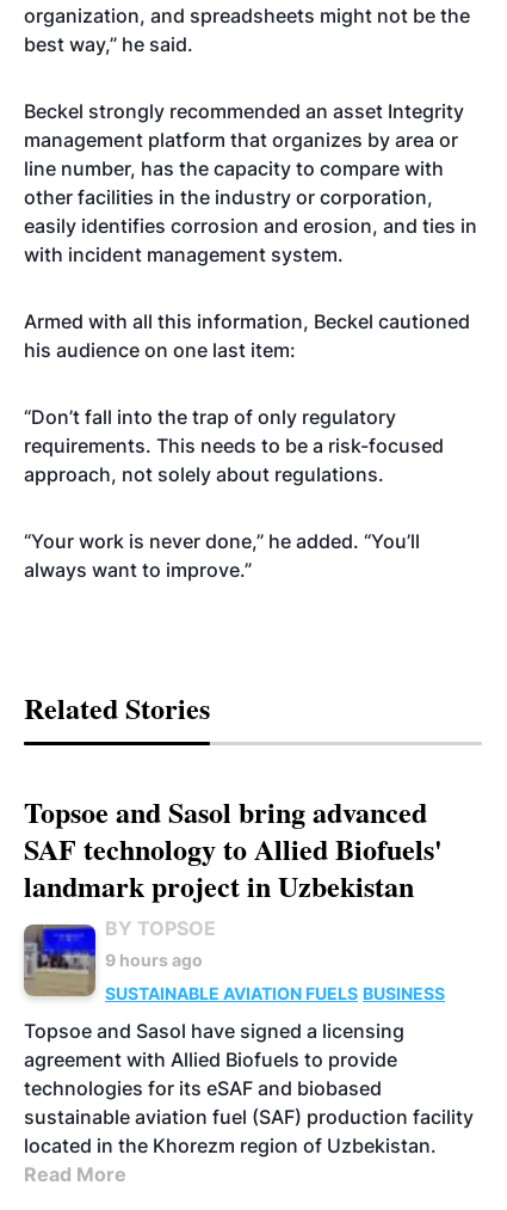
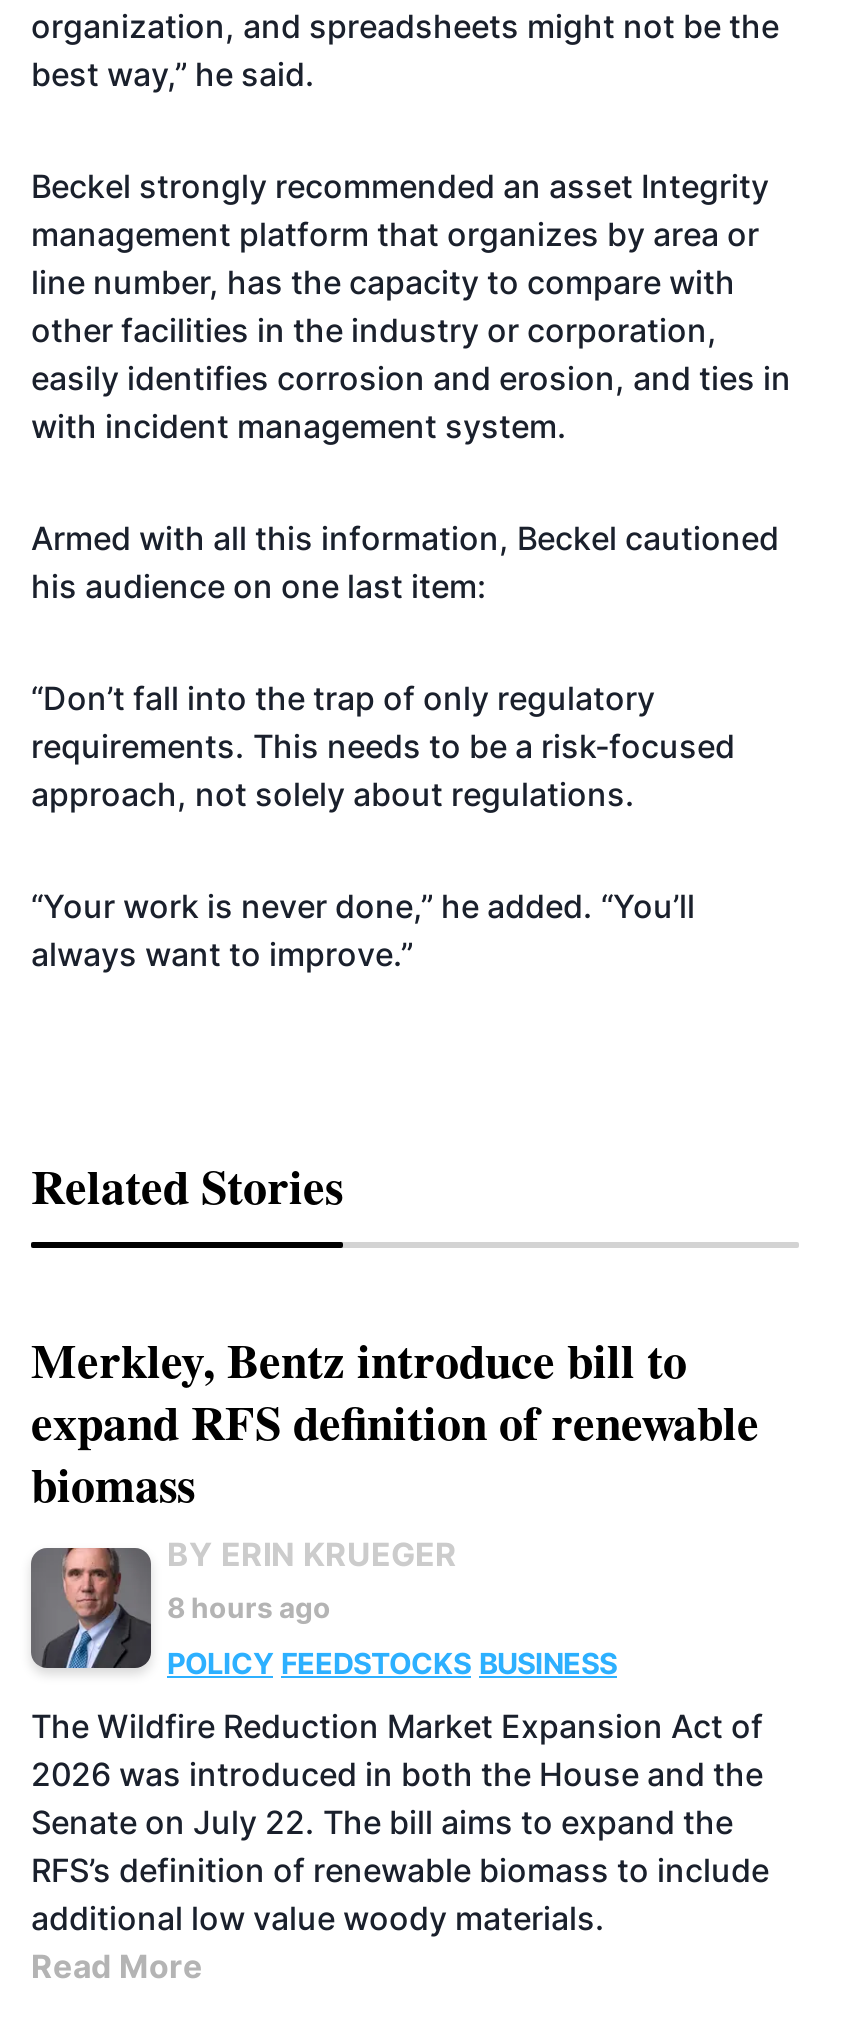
- [image]
- Topsoe and Sasol bring advanced
- SAF technology to Allied Biofuels'
- landmark project in Uzbekistan
- BY TOPSOE
- 9 hours ago
+ [image]
+ Merkley, Bentz introduce bill to
+ expand RFS definition of renewable
+ biomass
+ BY ERIN KRUEGER
+ 8 hours ago

- SUSTAINABLE AVIATION FUELS BUSINESS
+ POLICY FEEDSTOCKS BUSINESS

- Topsoe and Sasol have signed a licensing
- agreement with Allied Biofuels to provide
- technologies for its eSAF and biobased
- sustainable aviation fuel (SAF) production facility
- located in the Khorezm region of Uzbekistan.
+ The Wildfire Reduction Market Expansion Act of
+ 2026 was introduced in both the House and the
+ Senate on July 22. The bill aims to expand the
+ RFS’s definition of renewable biomass to include
+ additional low value woody materials.
